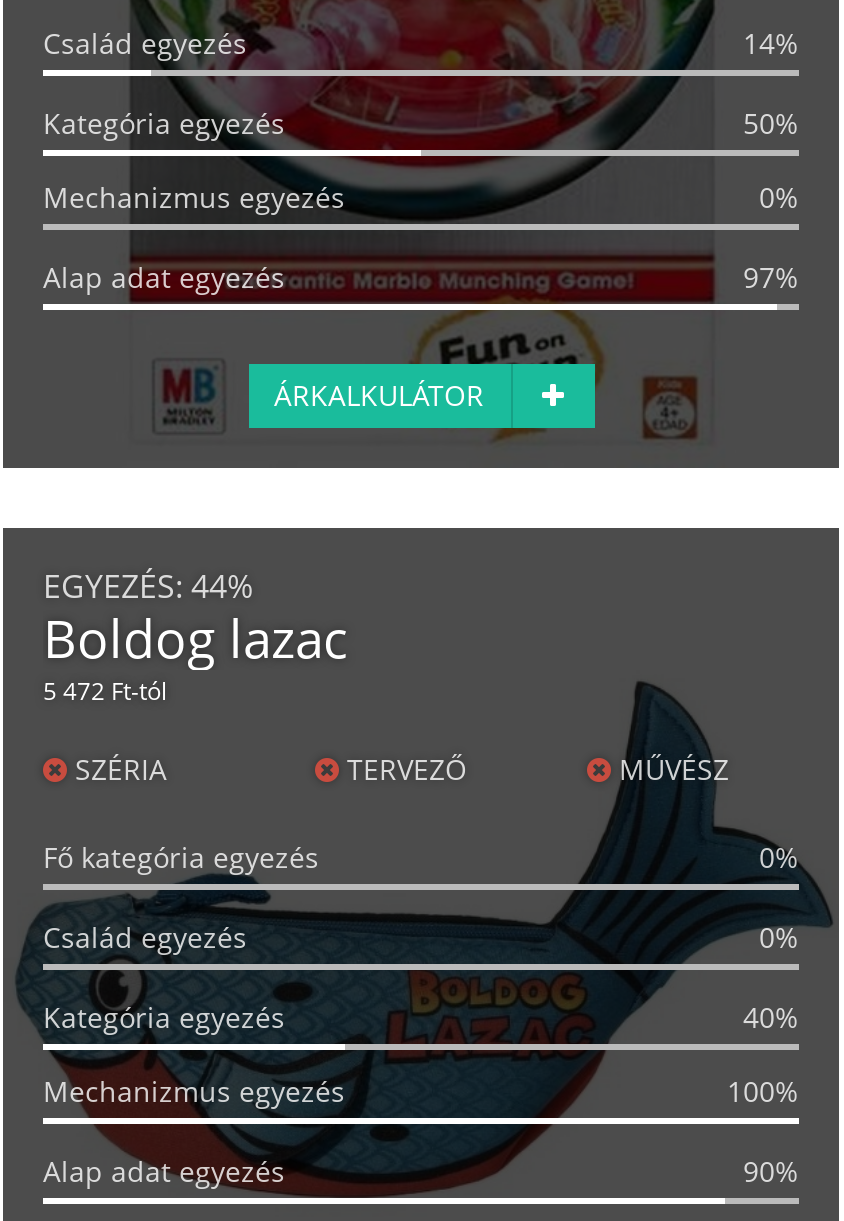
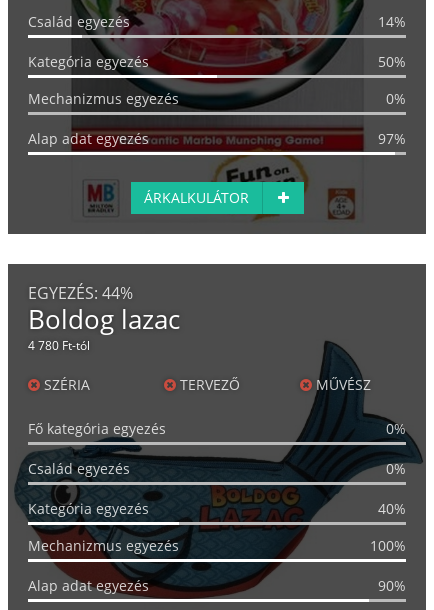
- 5 472 Ft-tól
+ 4 780 Ft-tól
